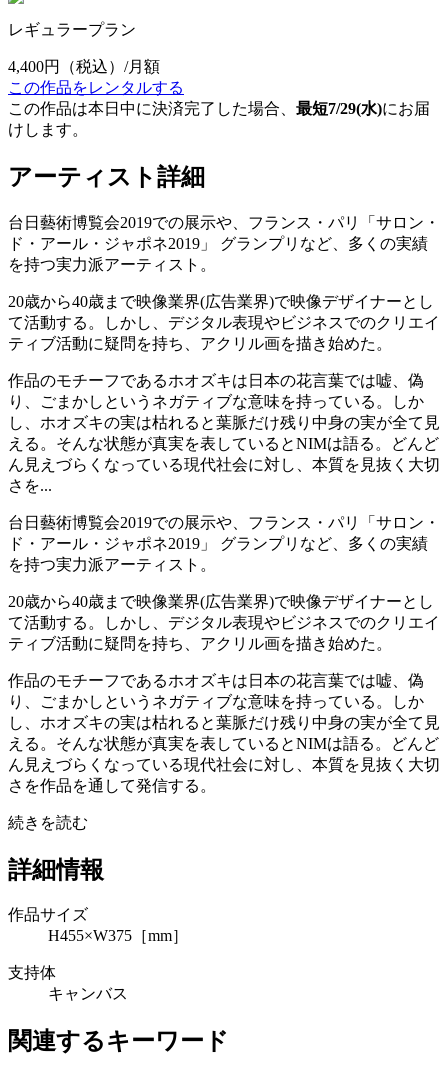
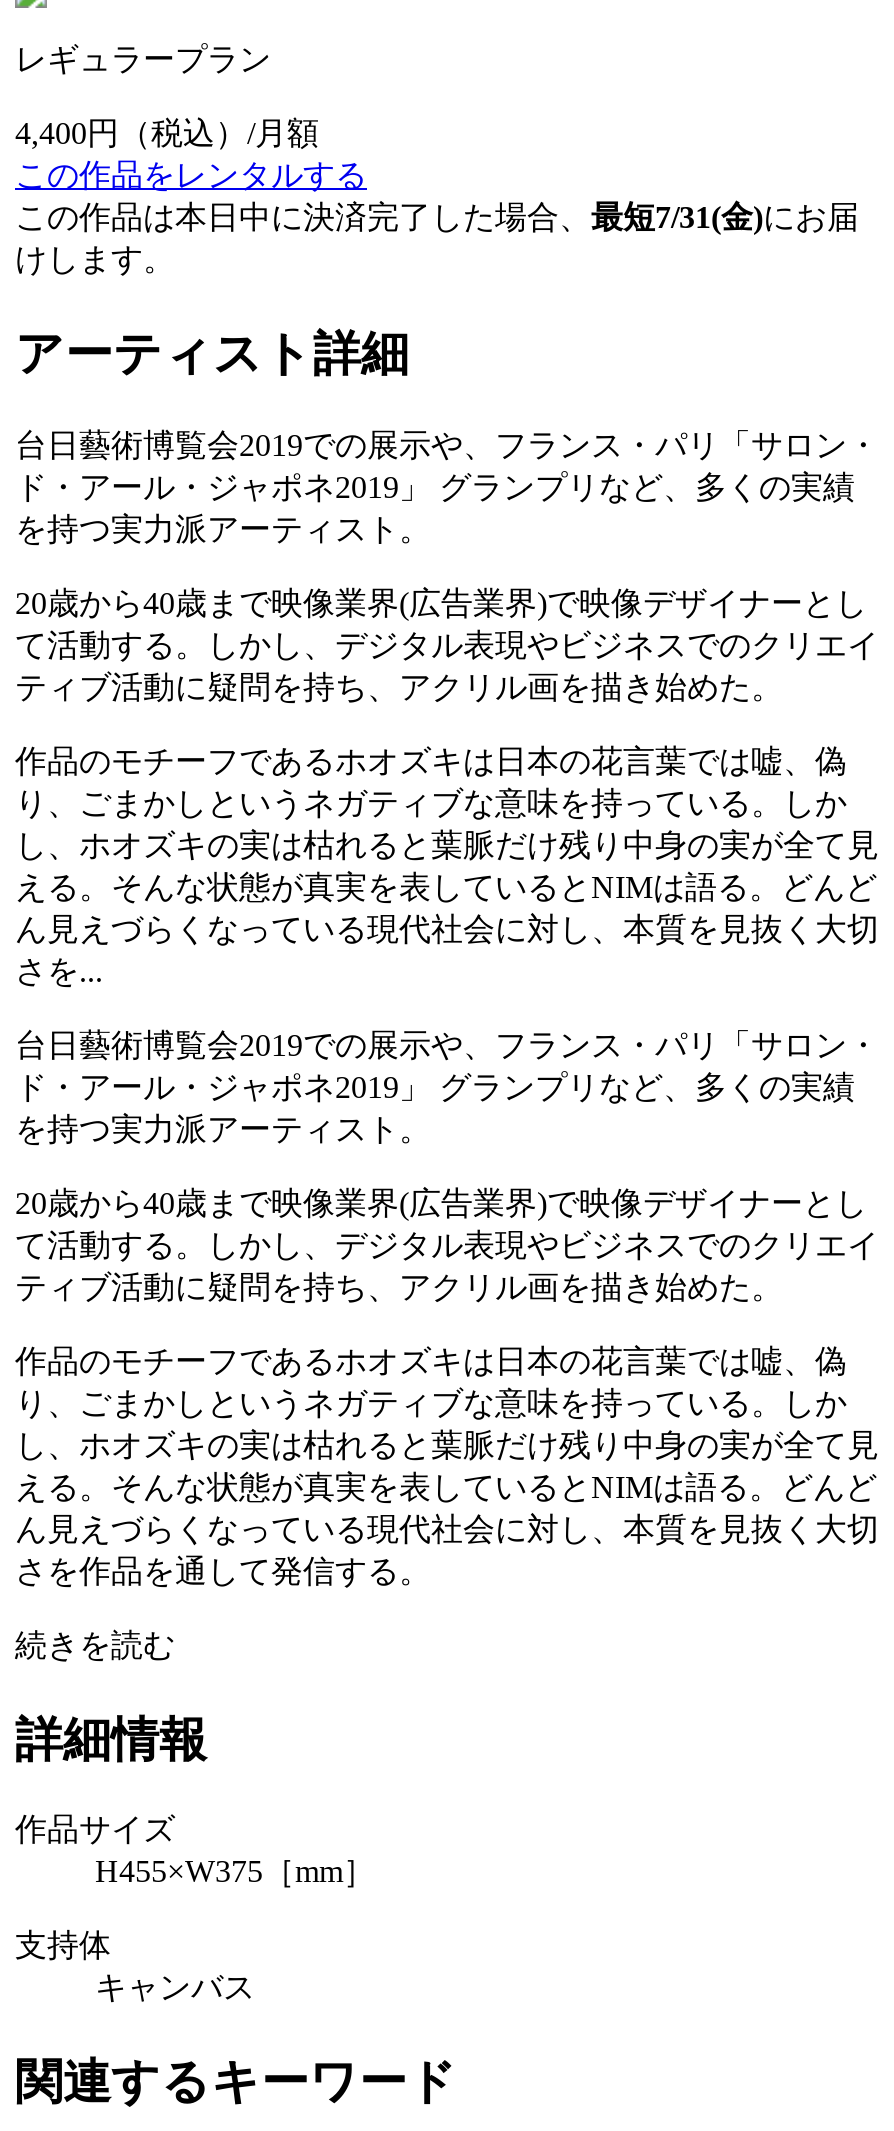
- この作品は本日中に決済完了した場合、最短7/29(水)にお届
+ この作品は本日中に決済完了した場合、最短7/31(金)にお届
